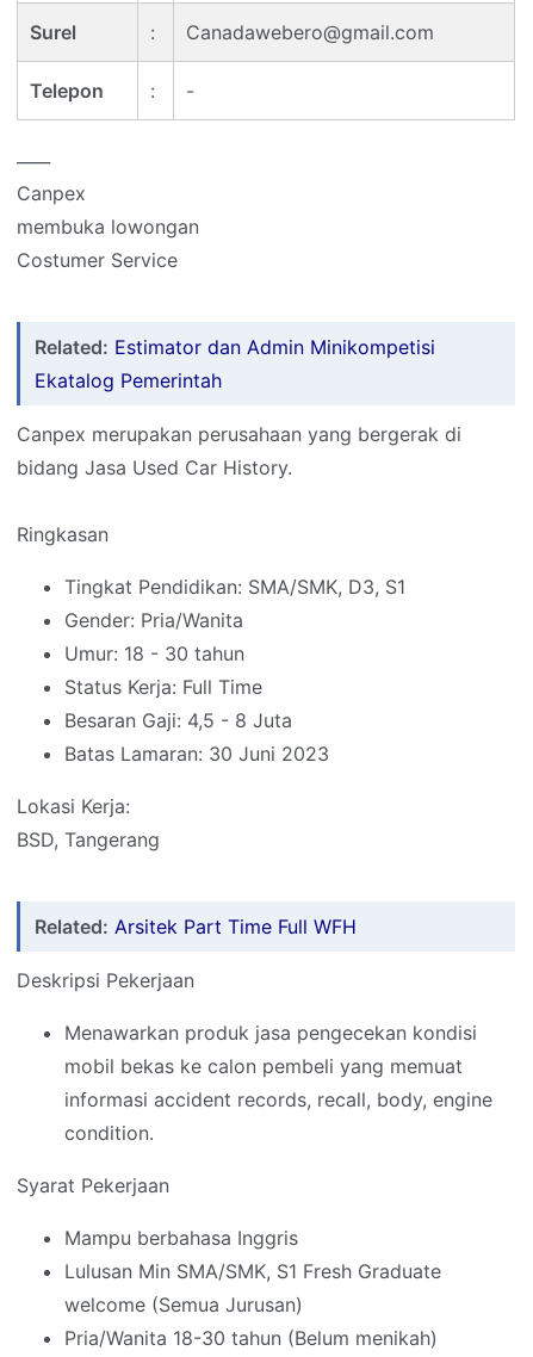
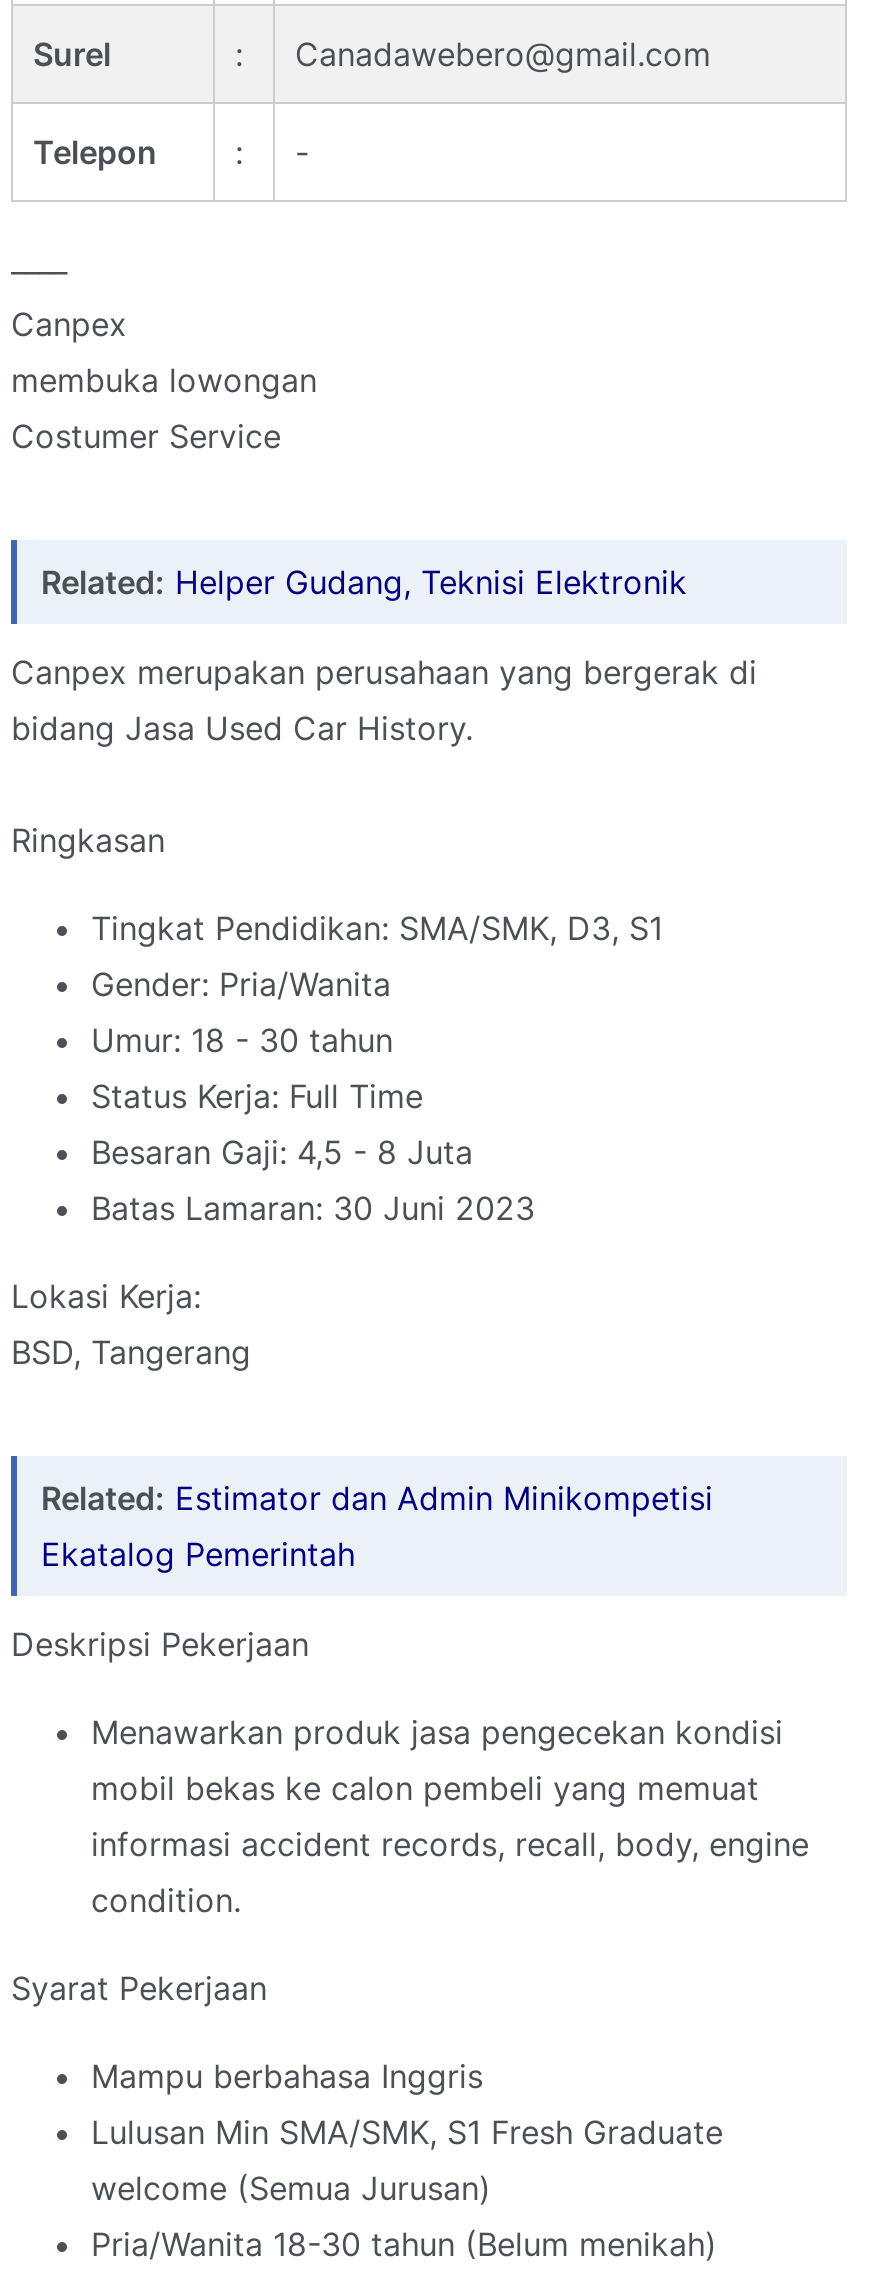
+ Related: Helper Gudang, Teknisi Elektronik

moved down: Related: Estimator dan Admin Minikompetisi | Ekatalog Pemerintah

moved up: Canpex merupakan perusahaan yang bergerak di | bidang Jasa Used Car History. | Ringkasan | ... | Lokasi Kerja: | BSD, Tangerang

- Related: Arsitek Part Time Full WFH
